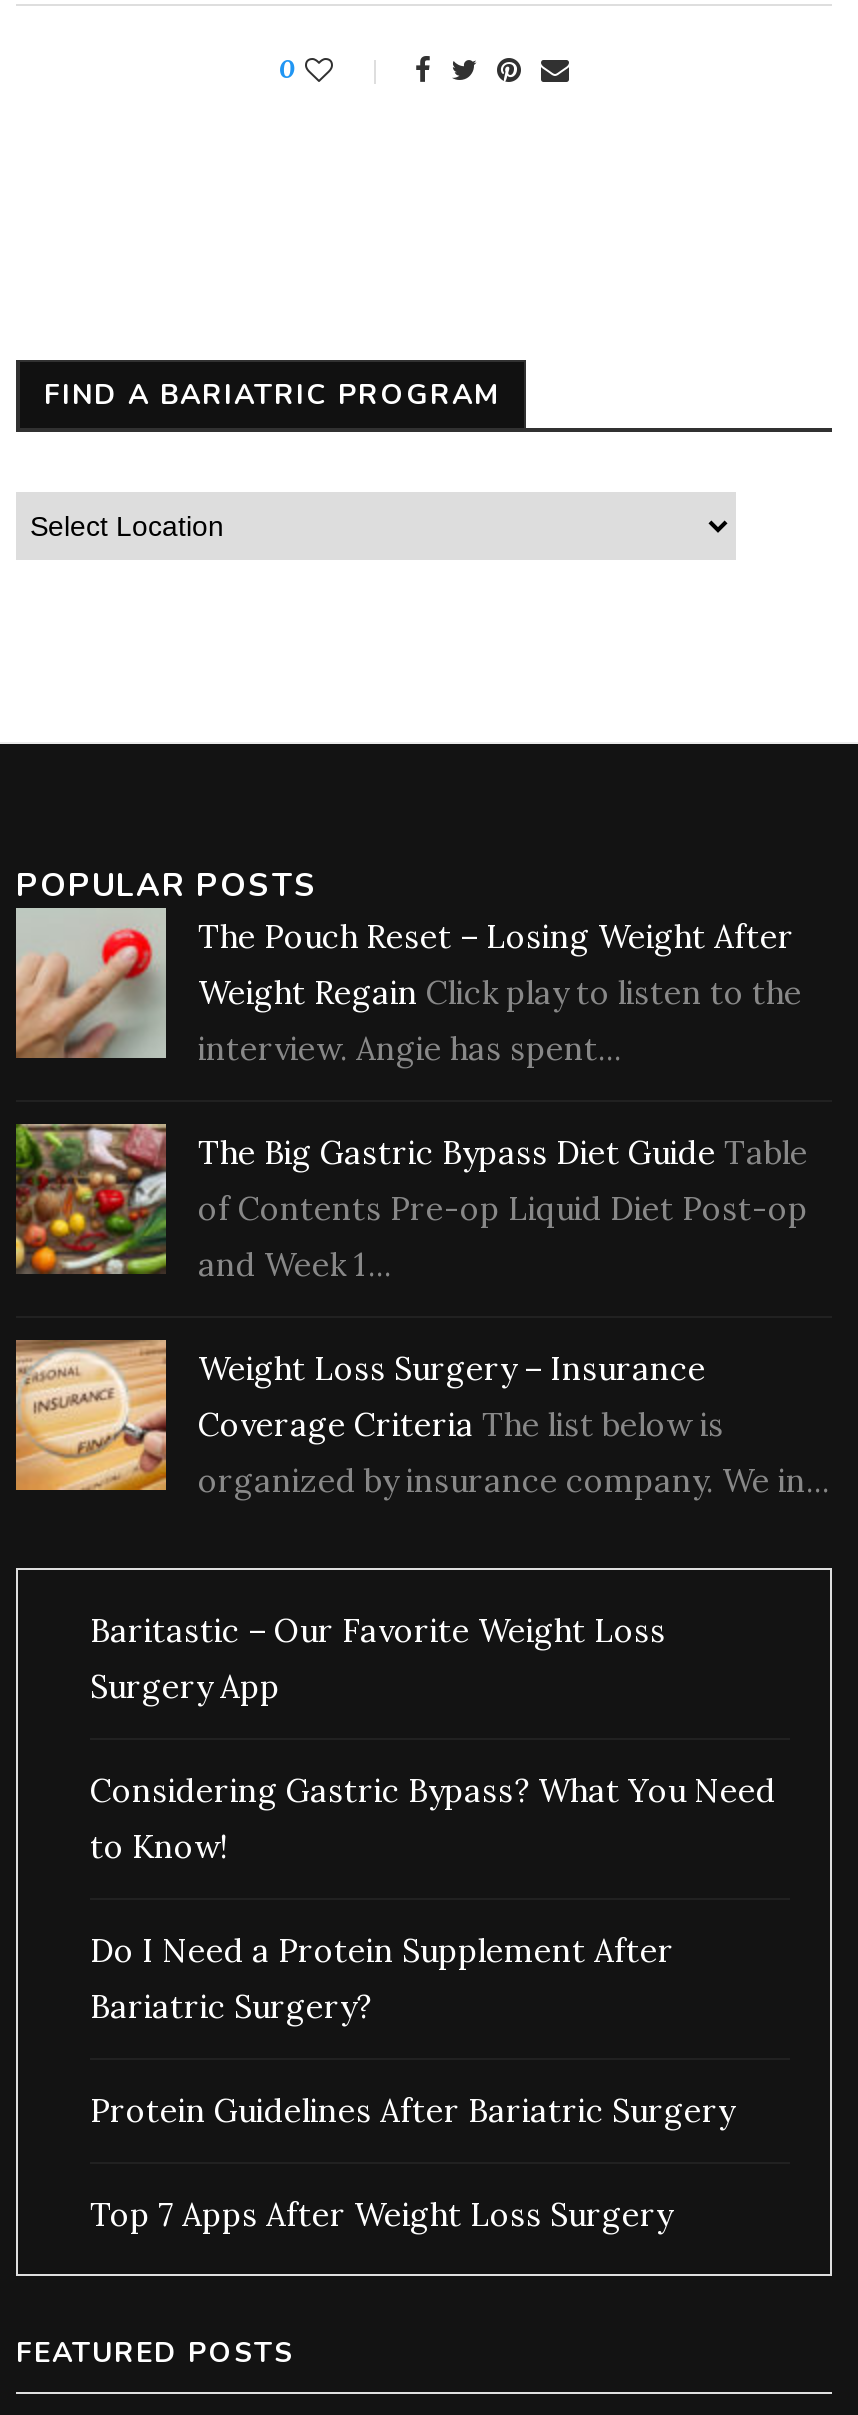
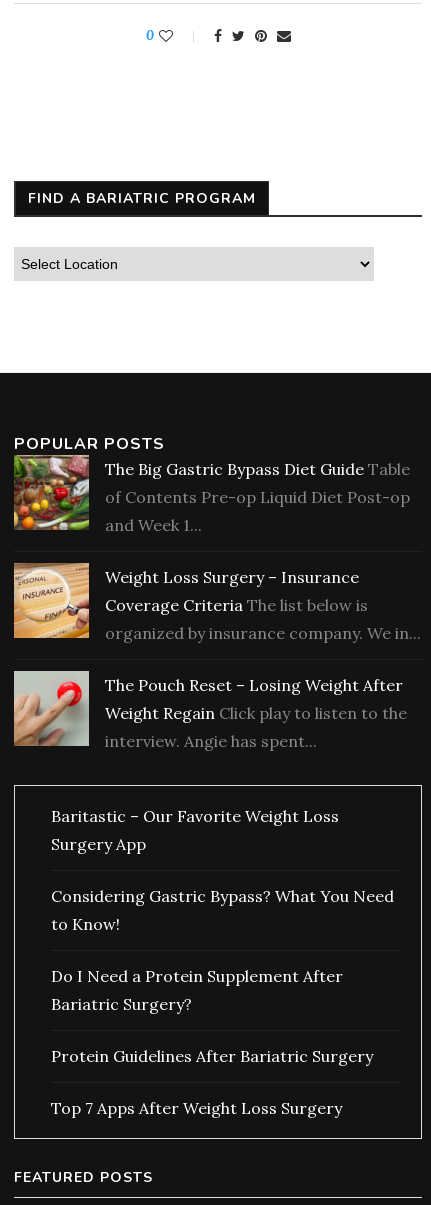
moved down: [image] | The Pouch Reset – Losing Weight After | Weight Regain Click play to listen to the | interview. Angie has spent...

moved up: [image] | The Big Gastric Bypass Diet Guide Table | of Contents Pre-op Liquid Diet Post-op | and Week 1... | Weight Loss Surgery – Insurance | Coverage Criteria The list below is | organized by insurance company. We in...
